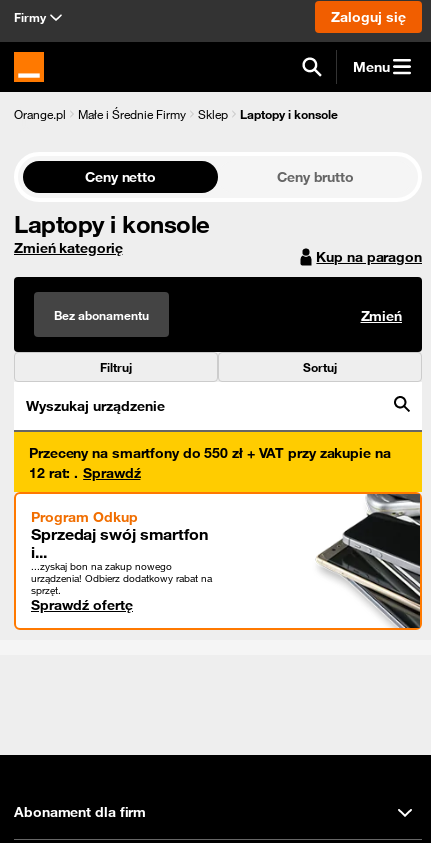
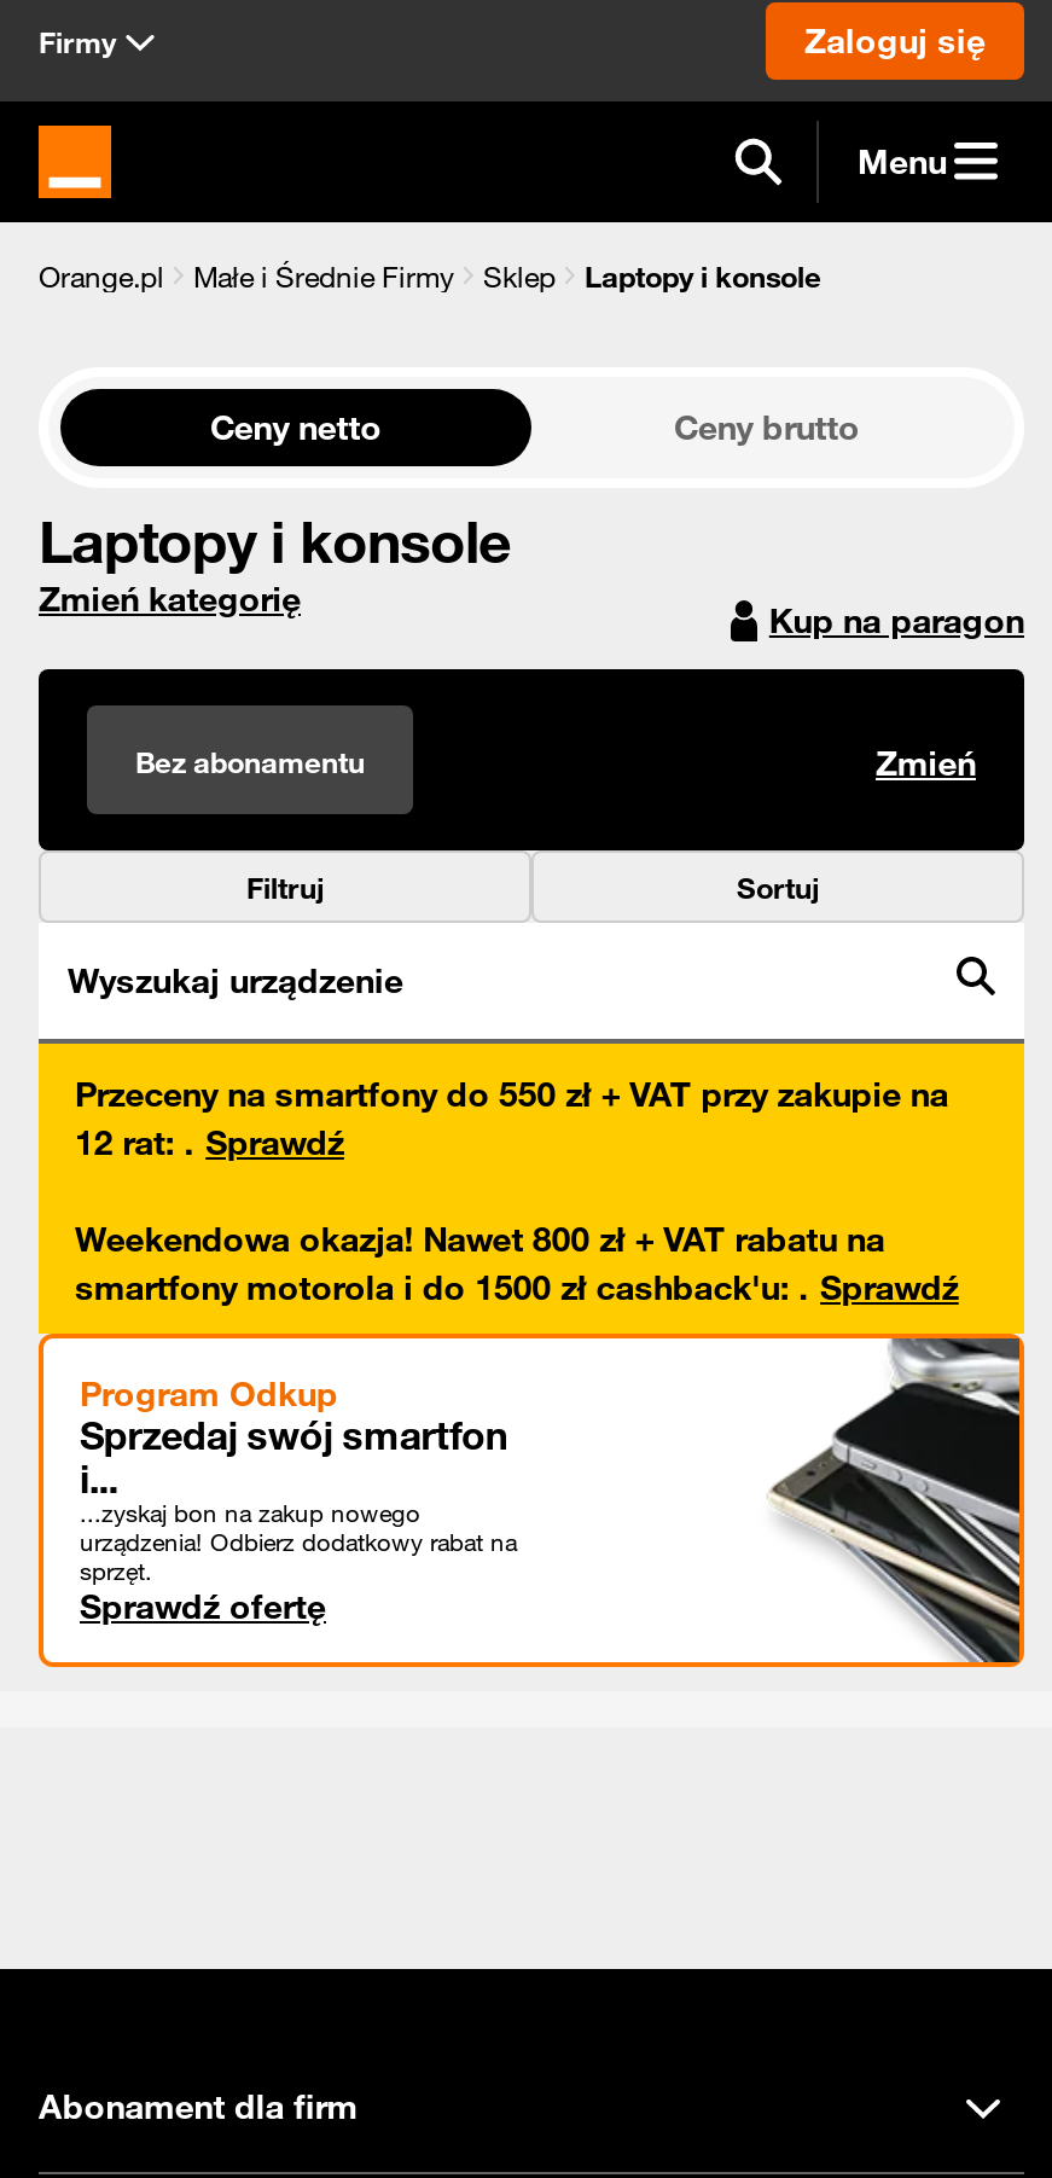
+ Weekendowa okazja! Nawet 800 zł + VAT rabatu na
+ smartfony motorola i do 1500 zł cashback'u:. Sprawdź
